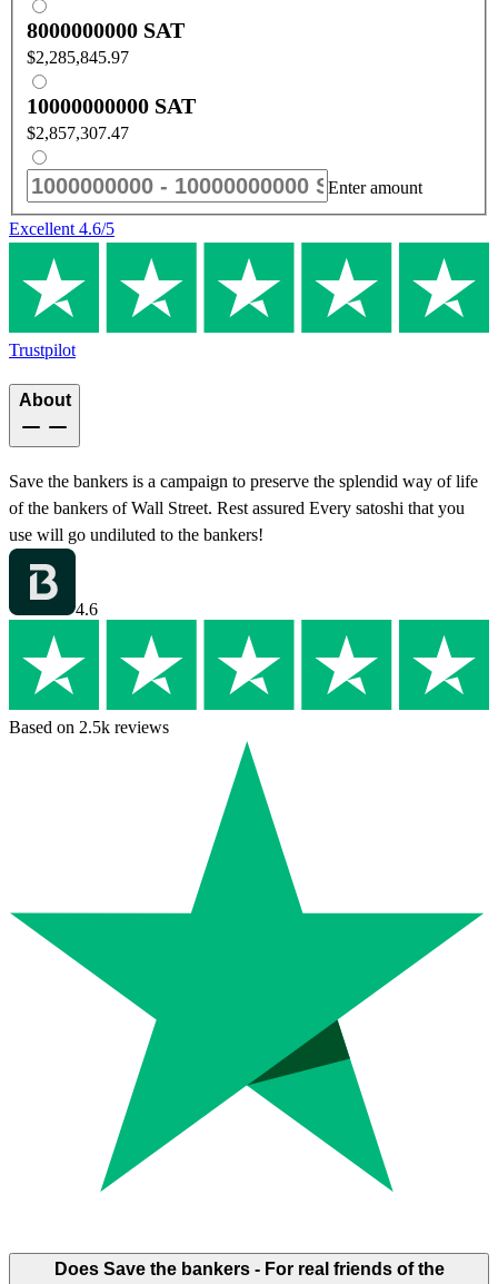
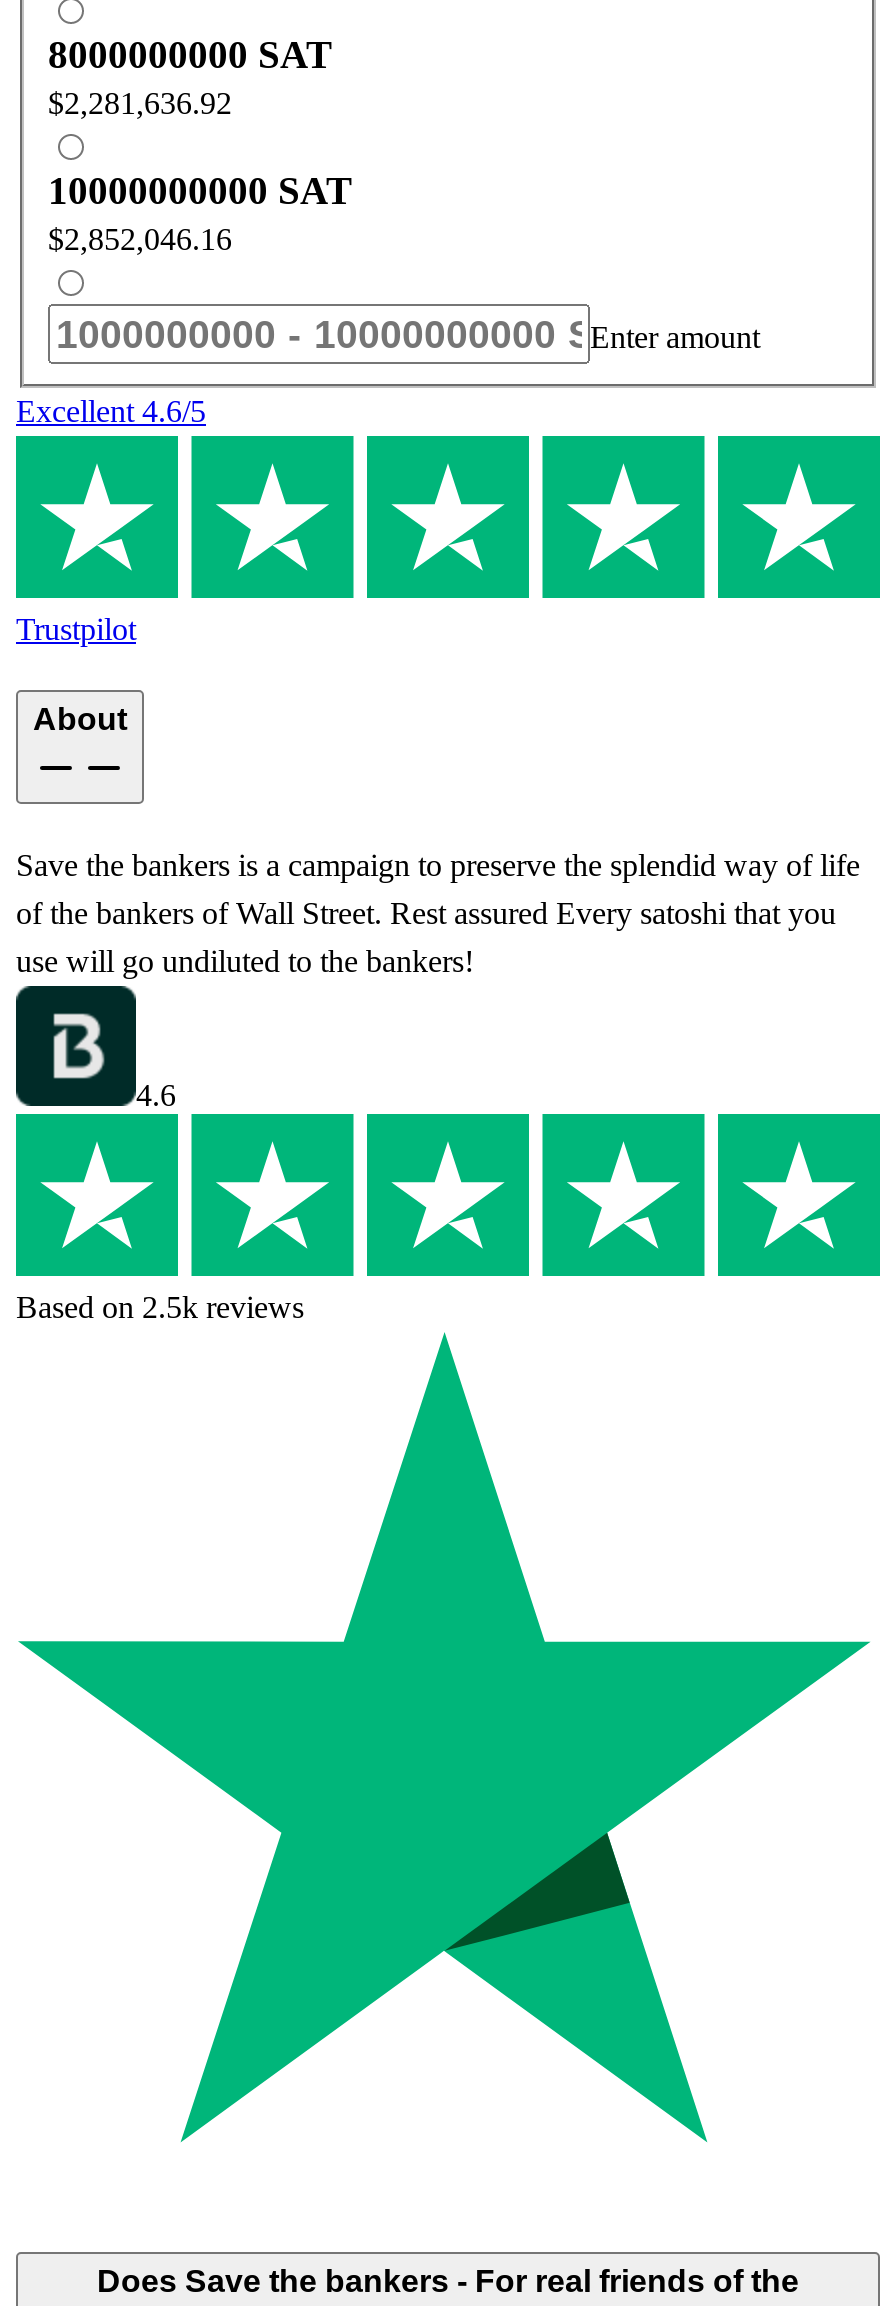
- $2,285,845.97
+ $2,281,636.92

- $2,857,307.47
+ $2,852,046.16
